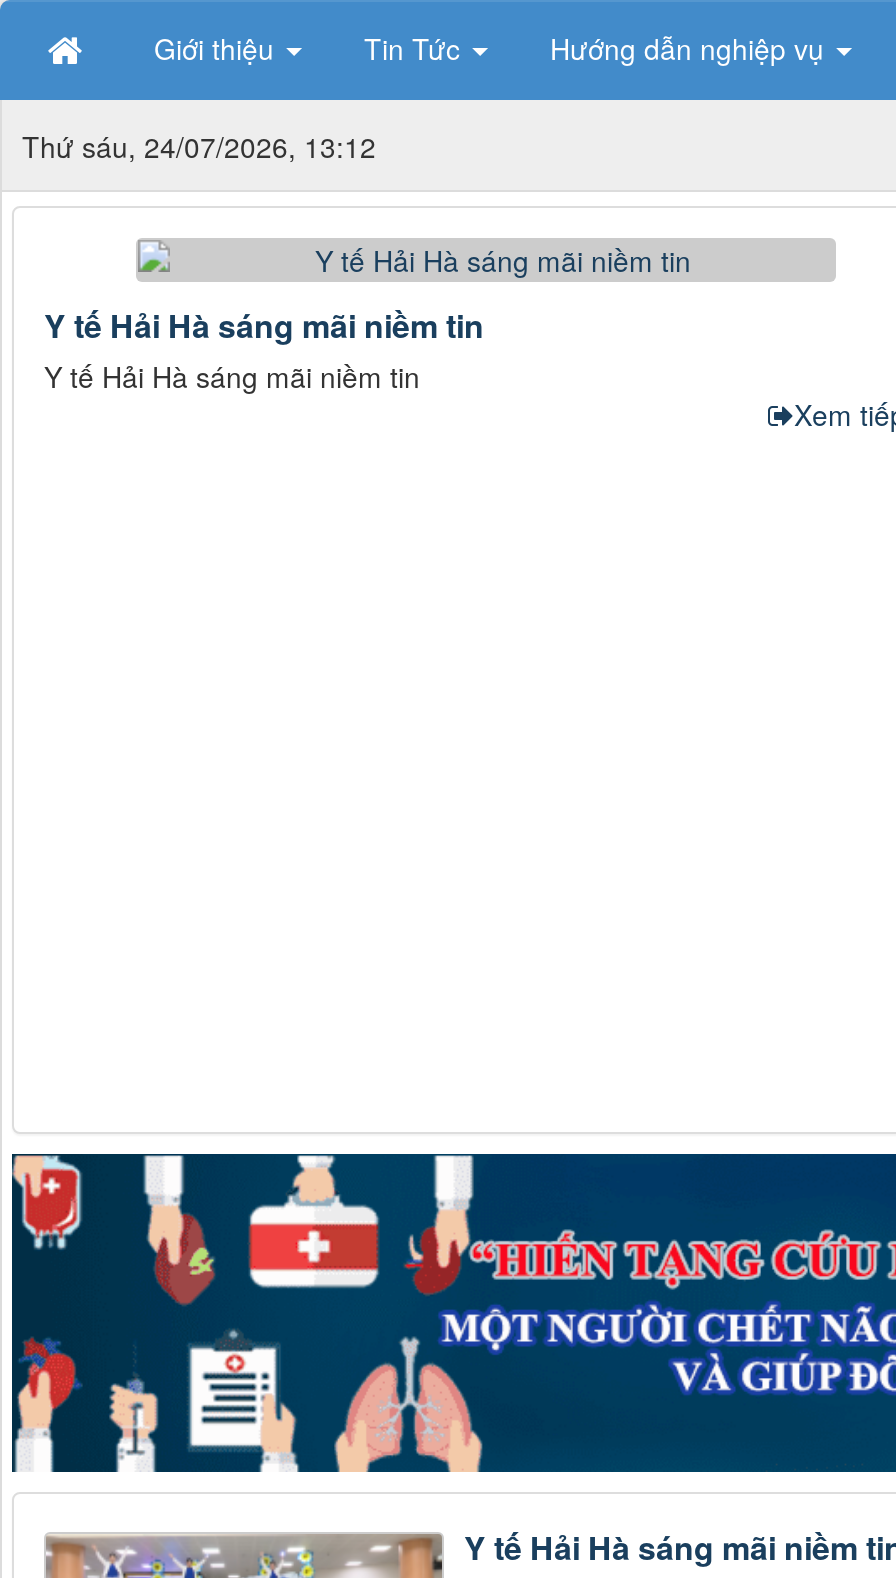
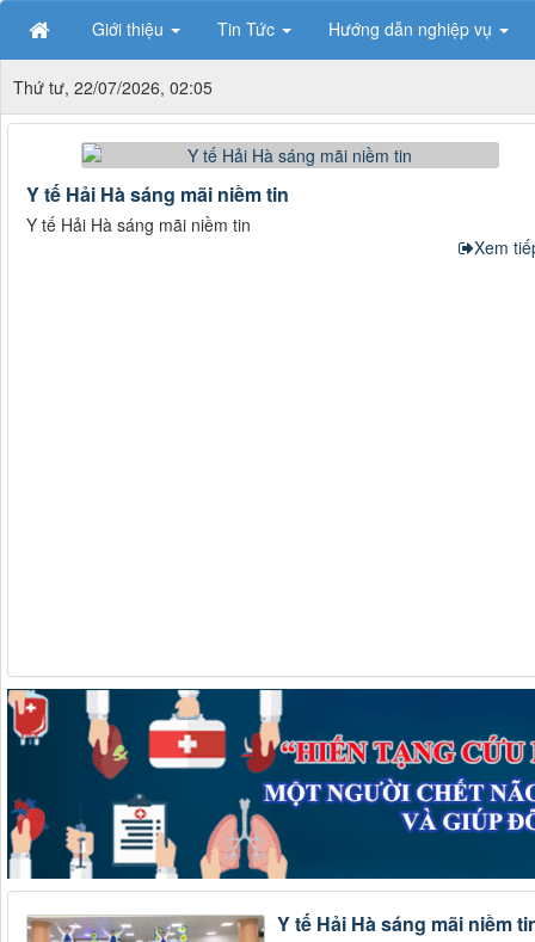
- Thứ sáu, 24/07/2026, 13:12
+ Thứ tư, 22/07/2026, 02:05
